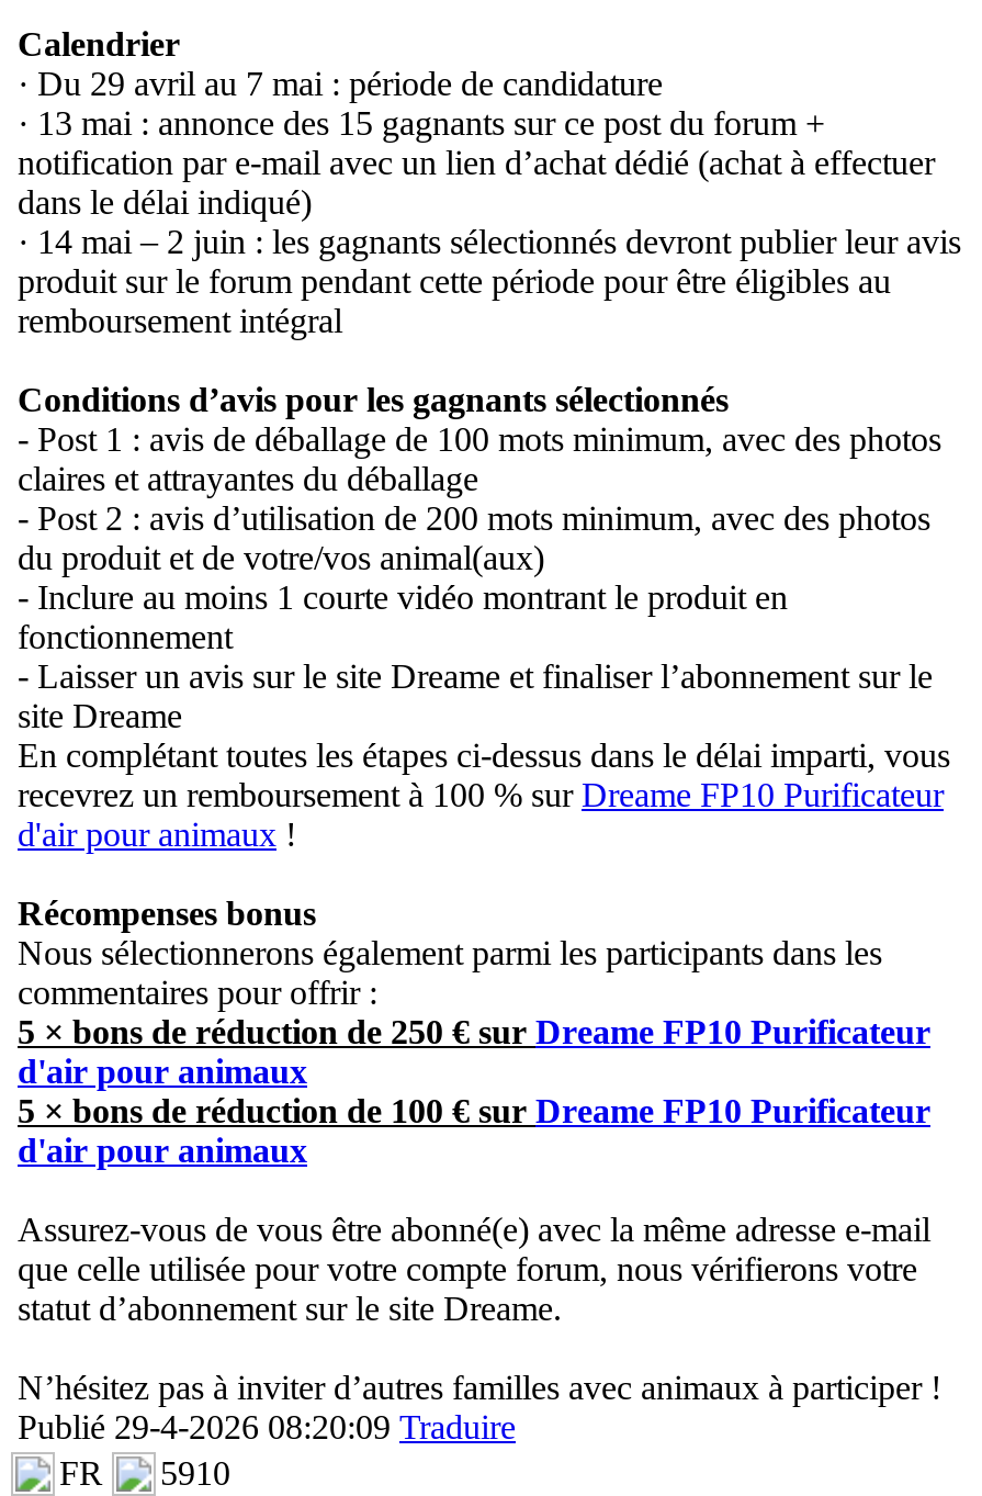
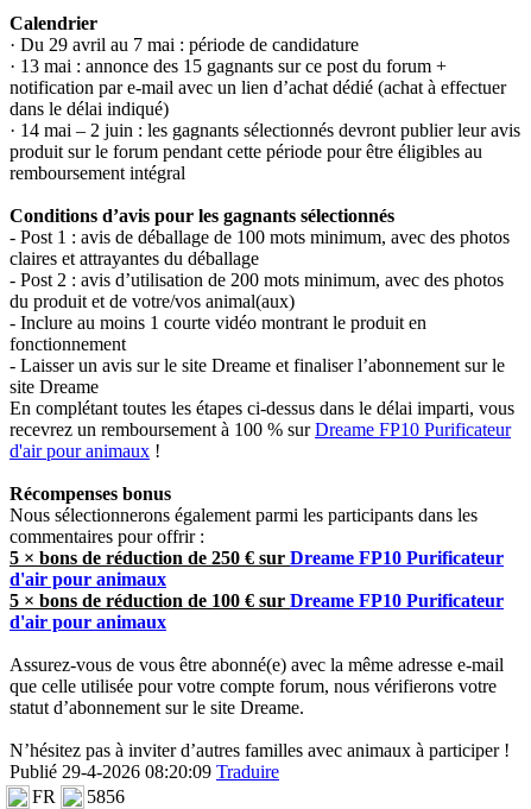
- FR 5910
+ FR 5856
